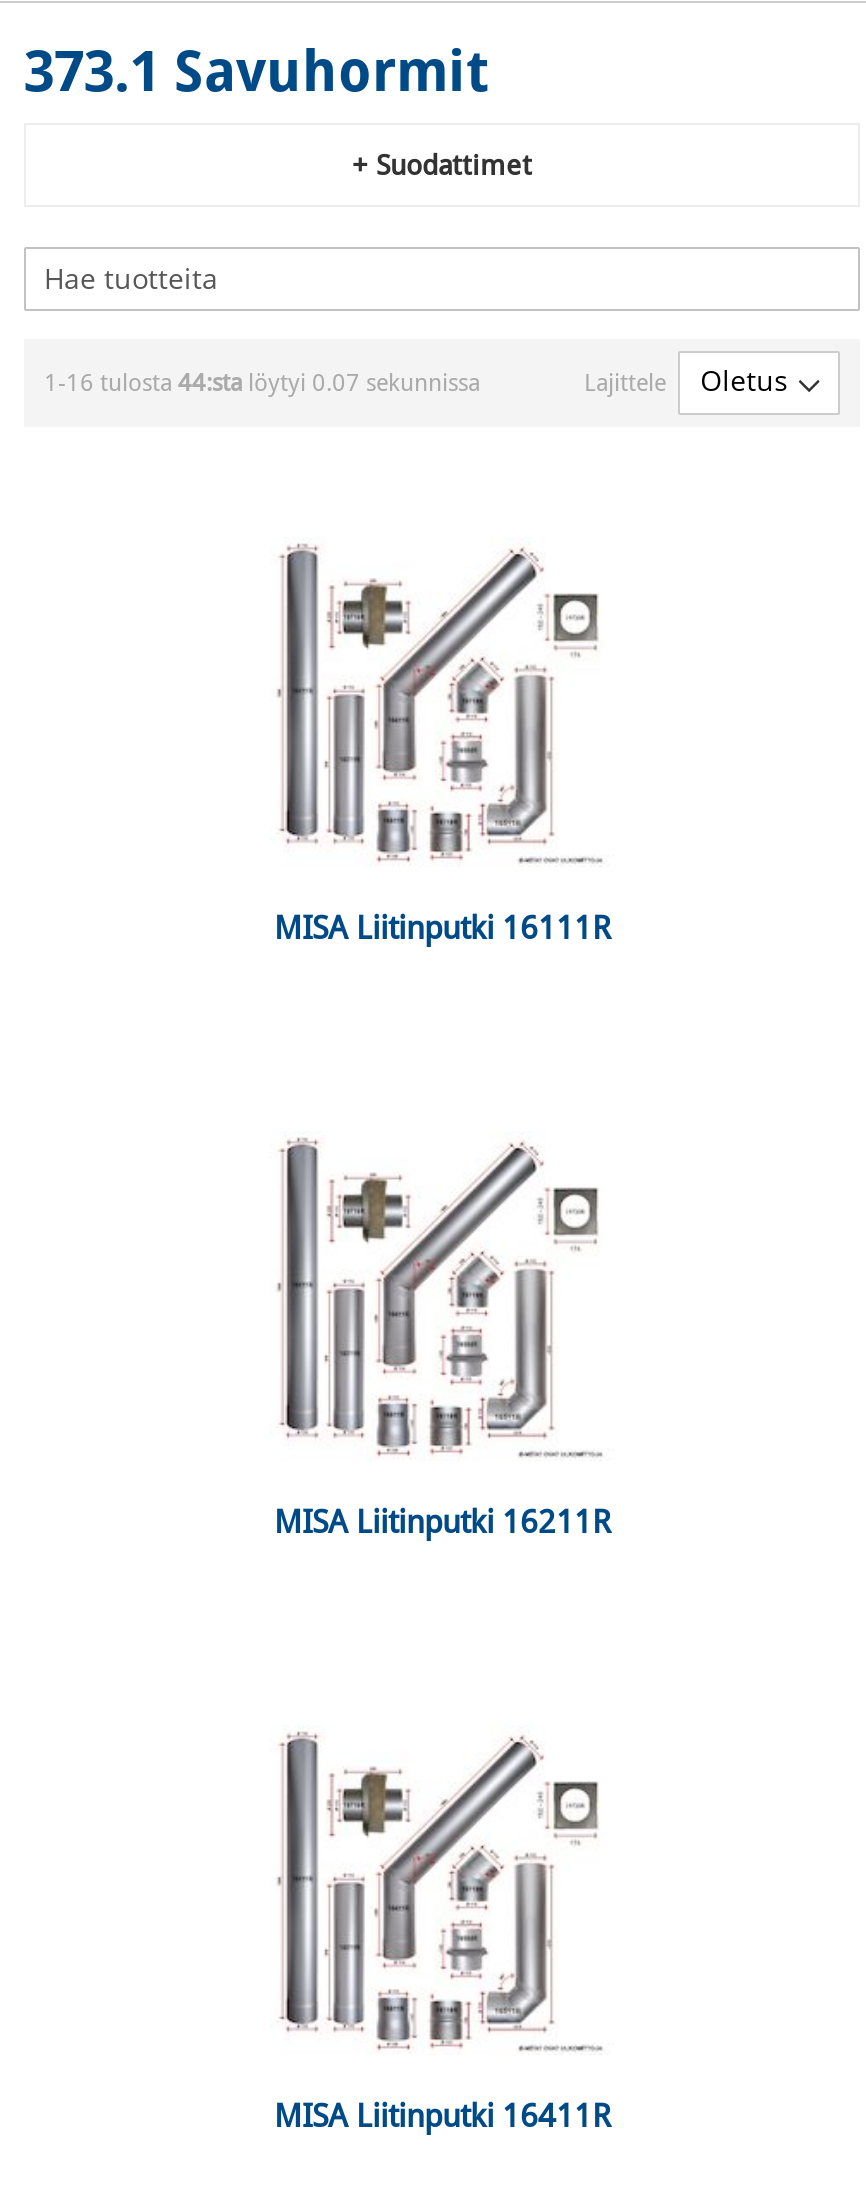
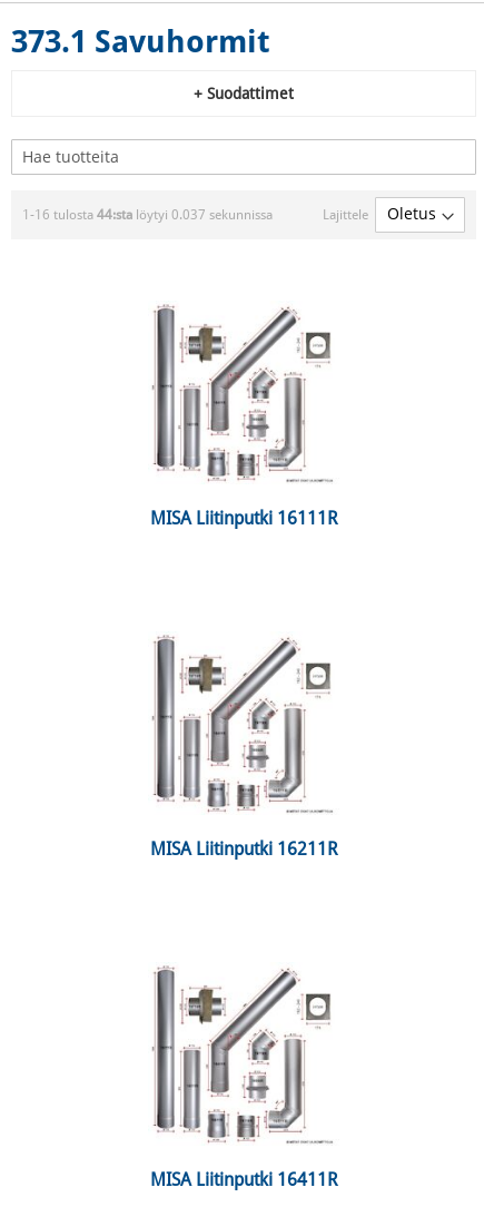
- 1-16 tulosta 44:sta löytyi 0.07 sekunnissa
+ 1-16 tulosta 44:sta löytyi 0.037 sekunnissa
